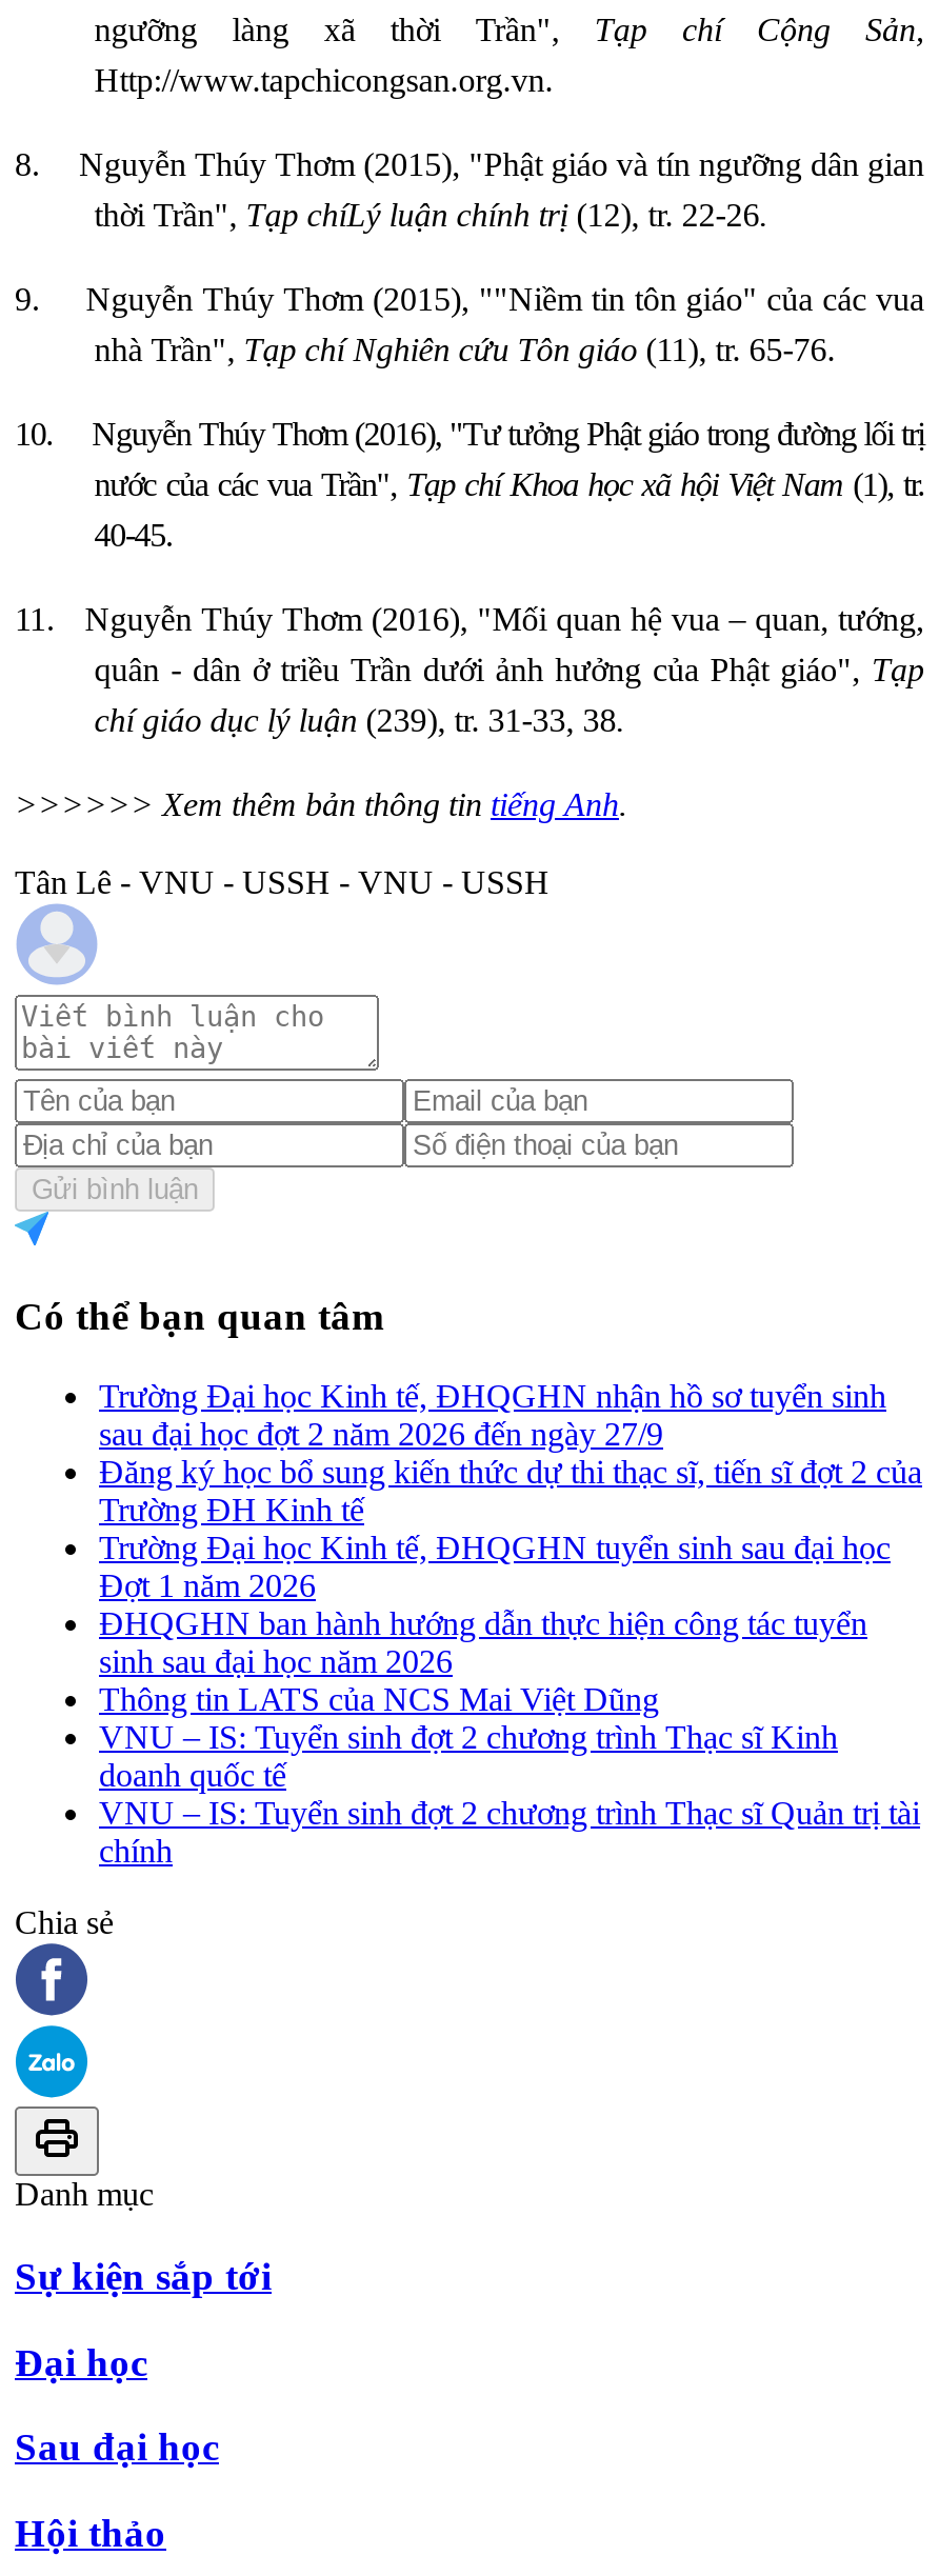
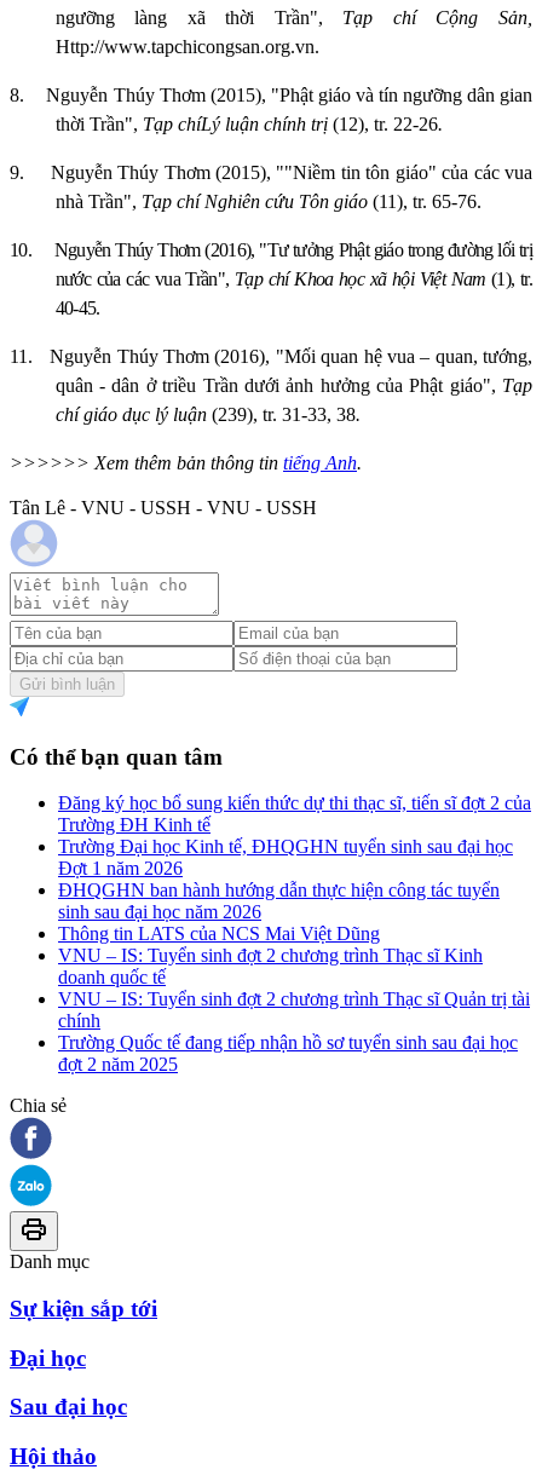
- Trường Đại học Kinh tế, ĐHQGHN nhận hồ sơ tuyển sinh
- sau đại học đợt 2 năm 2026 đến ngày 27/9

moved up: Đăng ký học bổ sung kiến thức dự thi thạc sĩ, tiến sĩ đợt 2 của | Trường ĐH Kinh tế | Trường Đại học Kinh tế, ĐHQGHN tuyển sinh sau đại học | ... | VNU – IS: Tuyển sinh đợt 2 chương trình Thạc sĩ Quản trị tài | chính

+ Trường Quốc tế đang tiếp nhận hồ sơ tuyển sinh sau đại học
+ đợt 2 năm 2025
